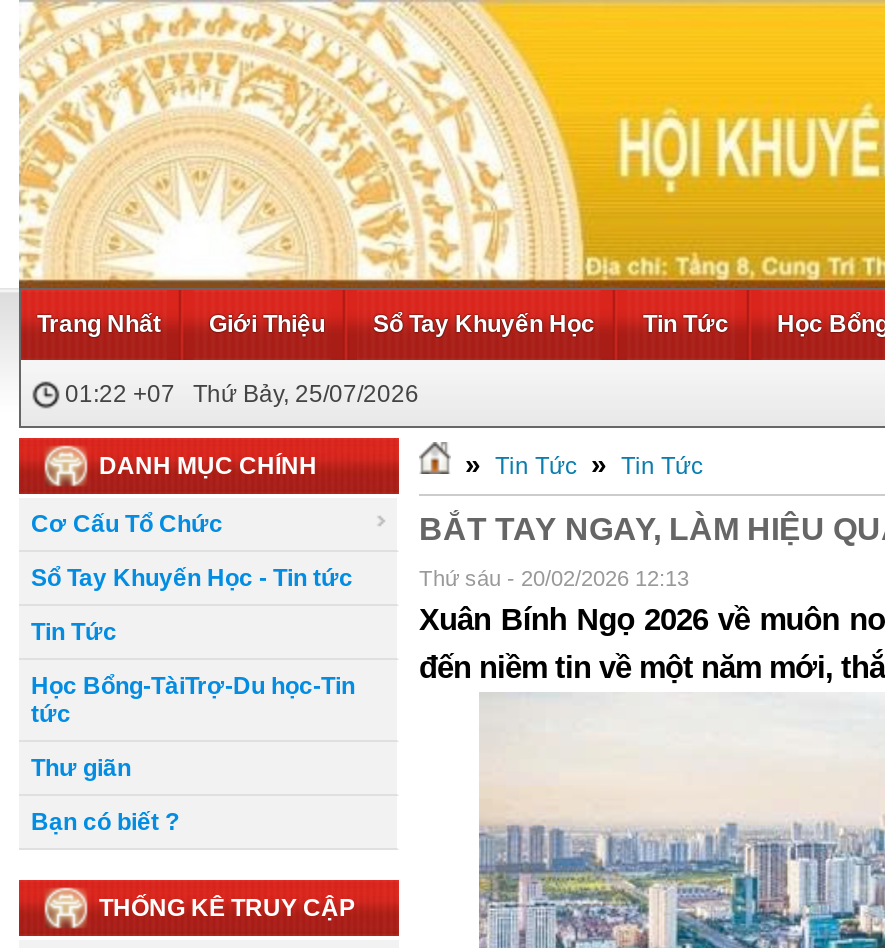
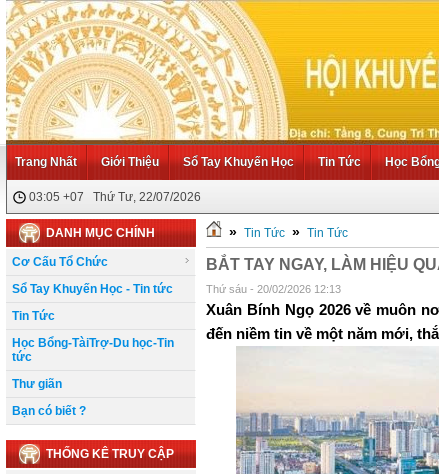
- 01:22 +07 Thứ Bảy, 25/07/2026
+ 03:05 +07 Thứ Tư, 22/07/2026
